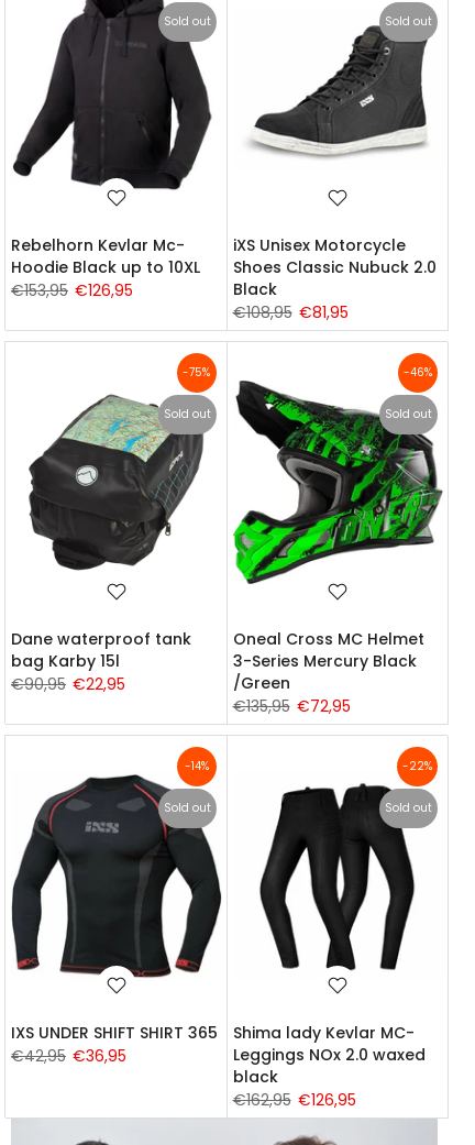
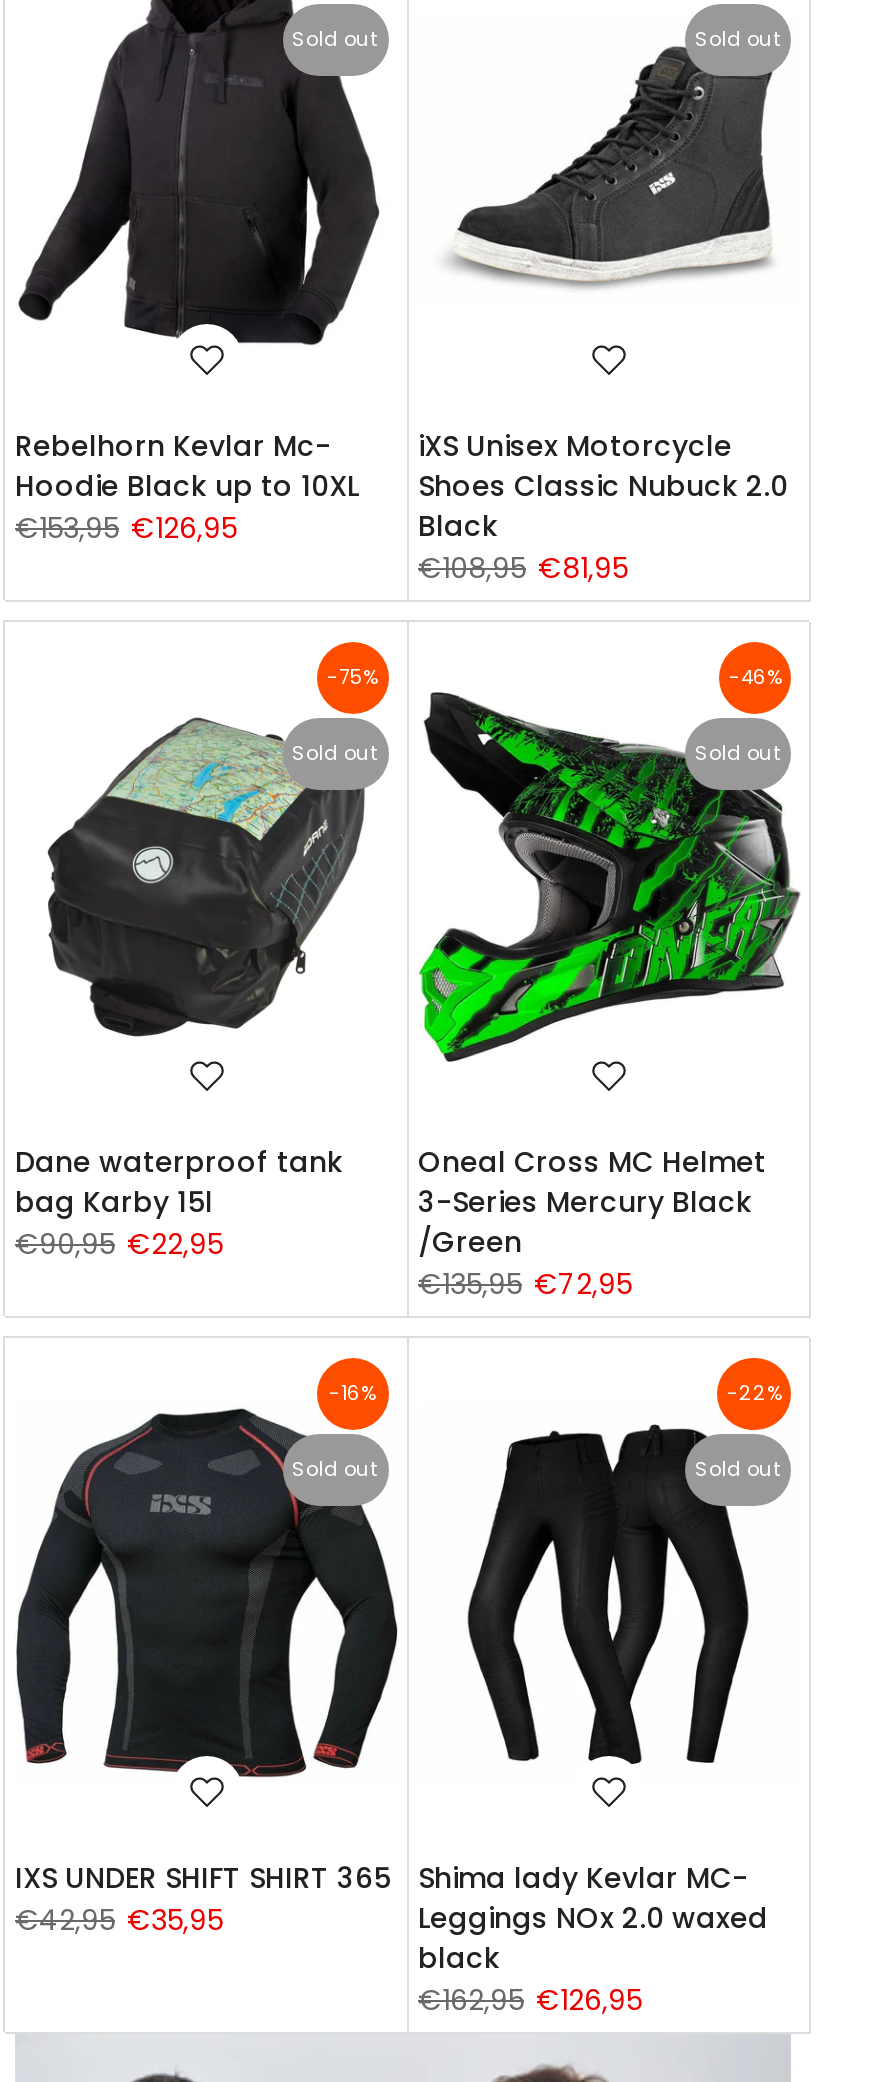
- -14%
+ -16%

- €42,95 €36,95
+ €42,95 €35,95
